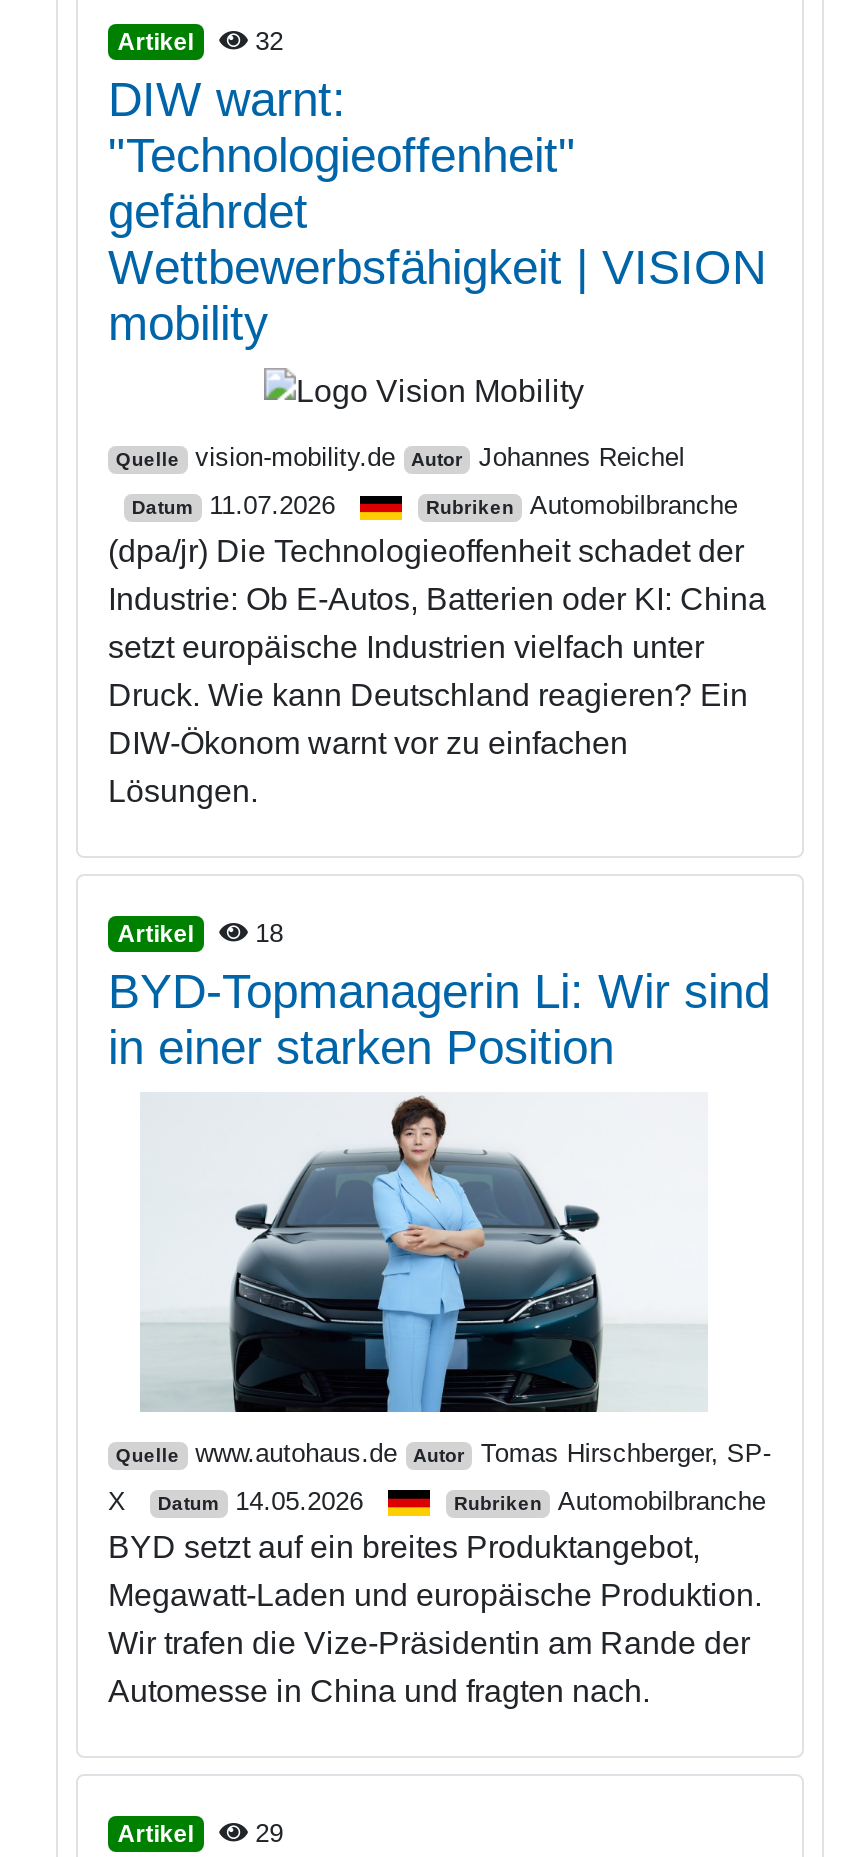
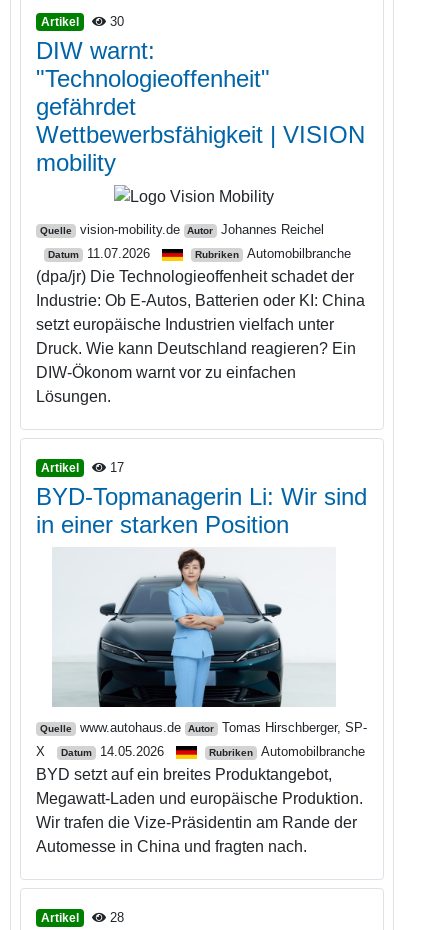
- Artikel 32
+ Artikel 30

- Artikel 18
+ Artikel 17

- Artikel 29
+ Artikel 28
